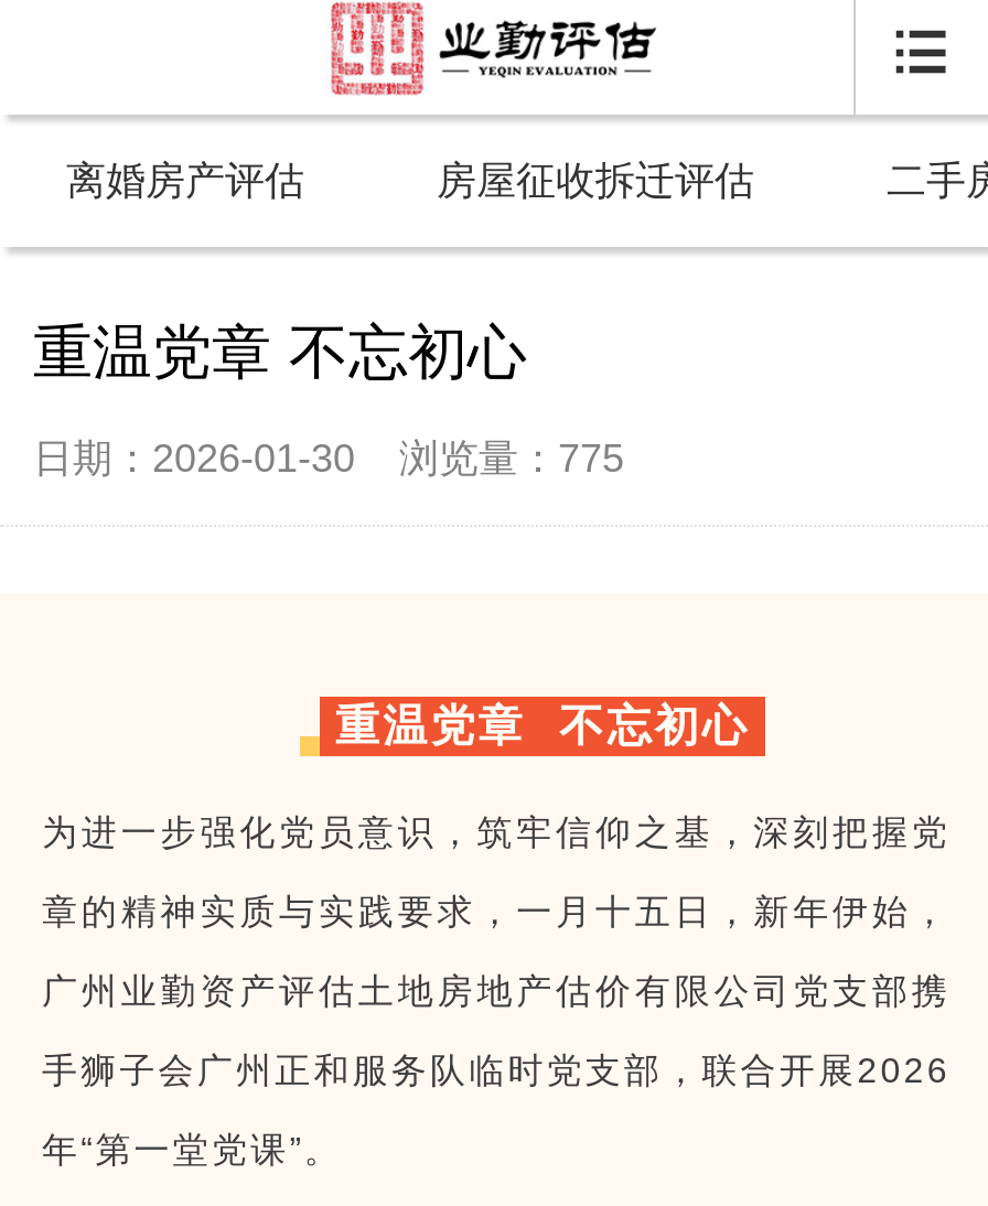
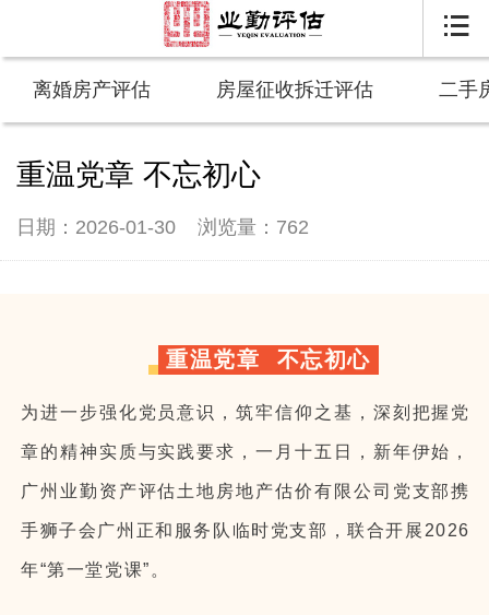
- 日期：2026-01-30 浏览量：775
+ 日期：2026-01-30 浏览量：762
